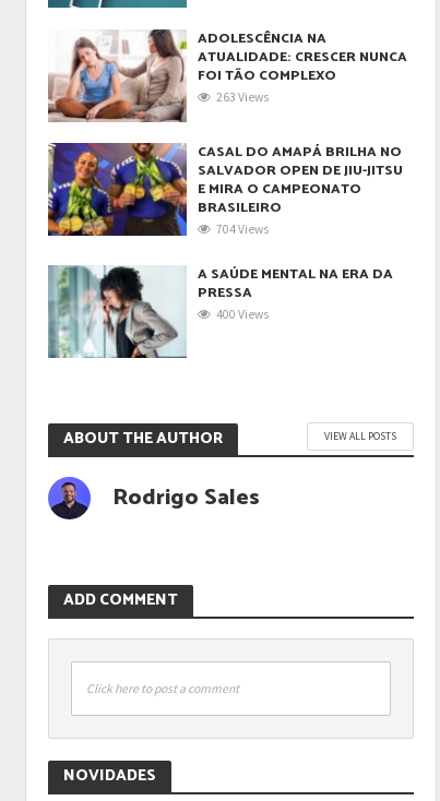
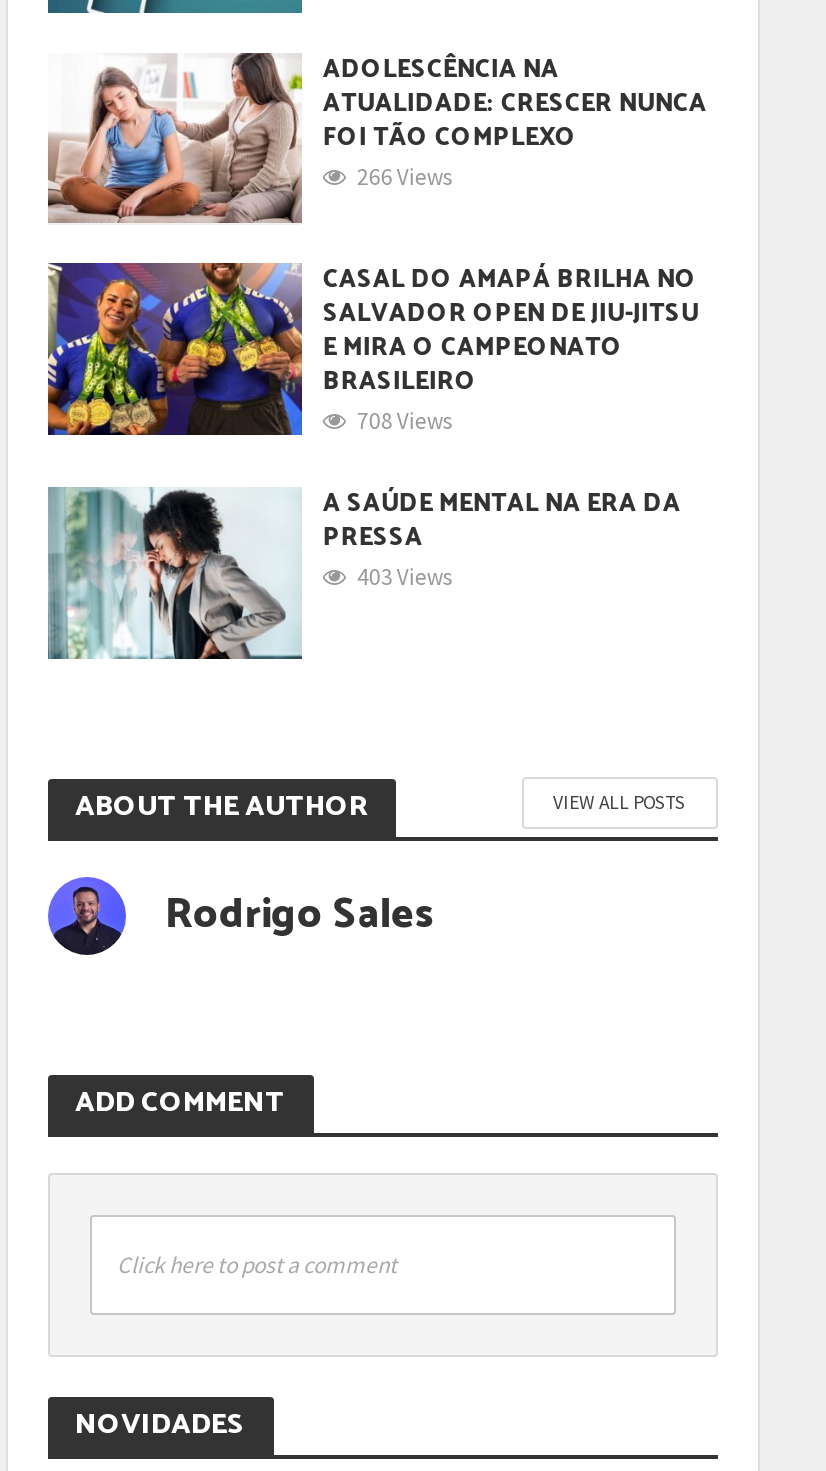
- 263 Views
+ 266 Views

- 704 Views
+ 708 Views

- 400 Views
+ 403 Views
